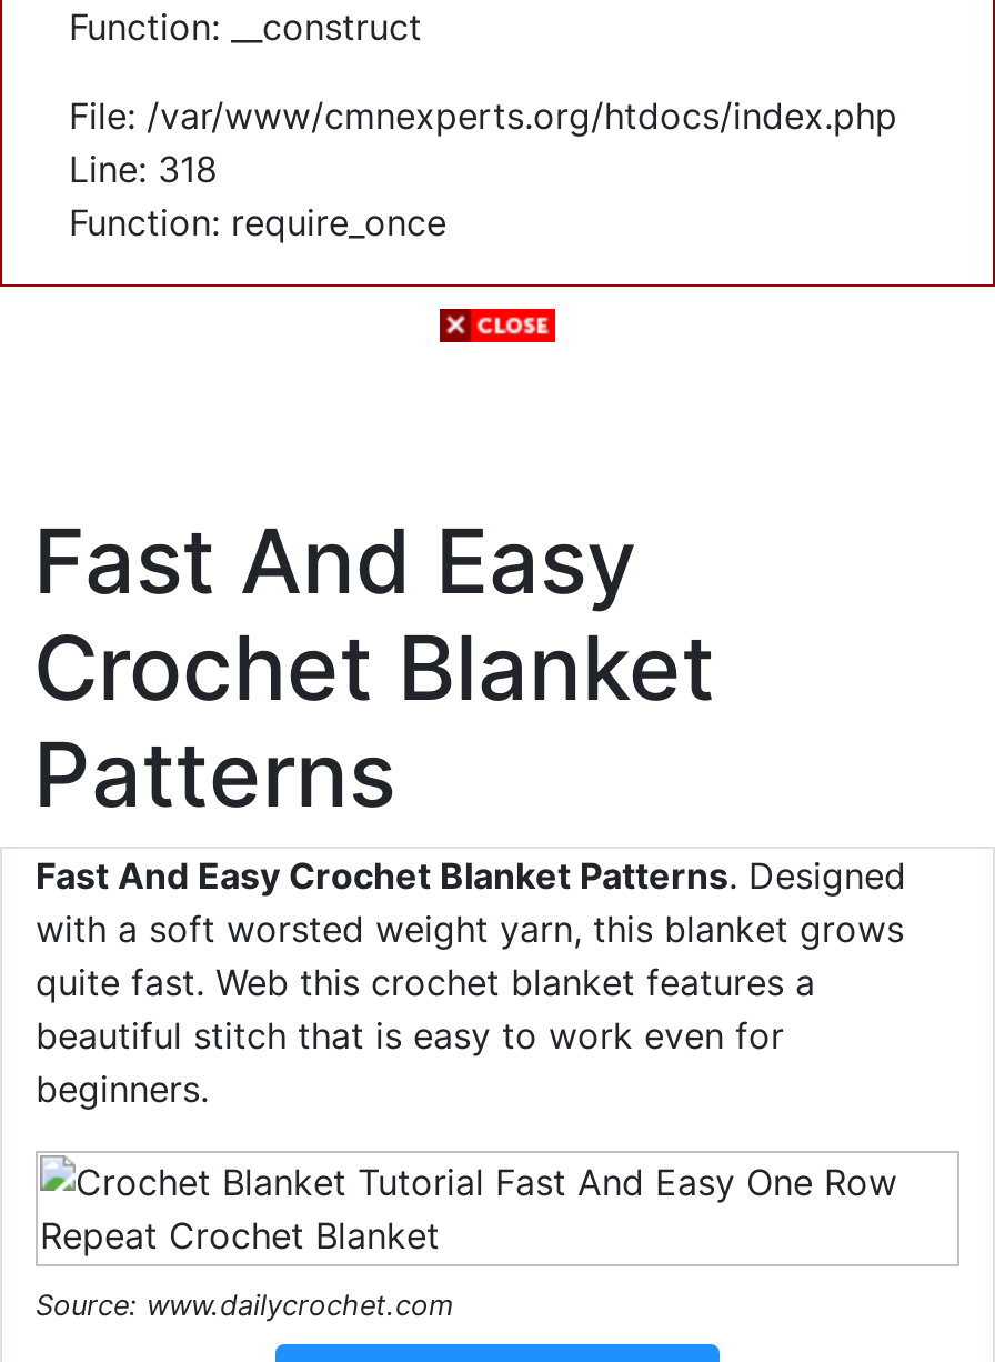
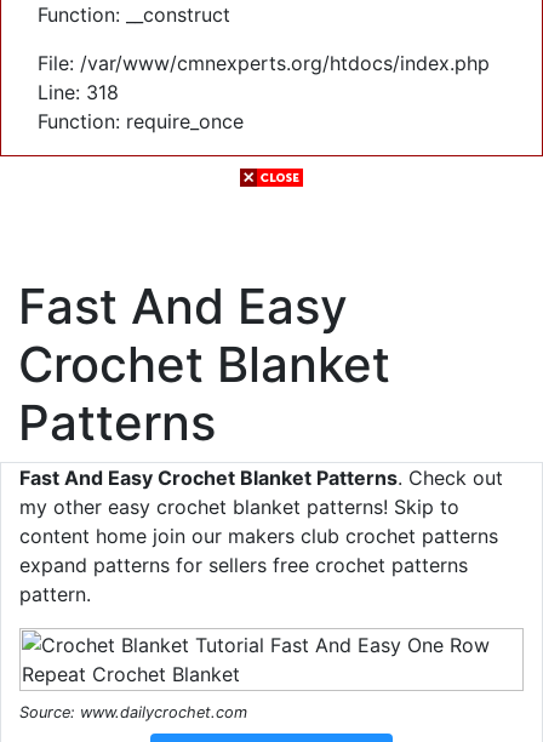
- Fast And Easy Crochet Blanket Patterns. Designed
- with a soft worsted weight yarn, this blanket grows
- quite fast. Web this crochet blanket features a
- beautiful stitch that is easy to work even for
- beginners.
+ Fast And Easy Crochet Blanket Patterns. Check out
+ my other easy crochet blanket patterns! Skip to
+ content home join our makers club crochet patterns
+ expand patterns for sellers free crochet patterns
+ pattern.
